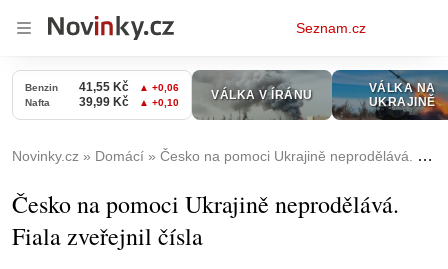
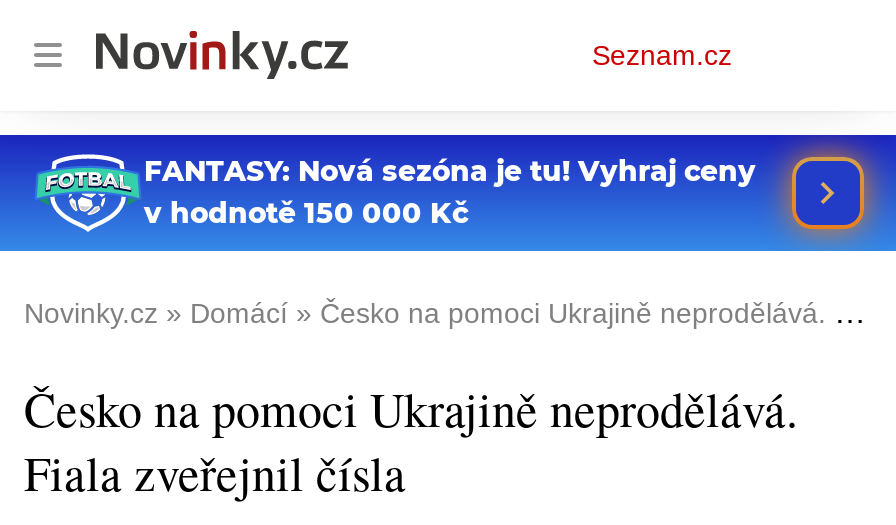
- [image]
+ [image]
